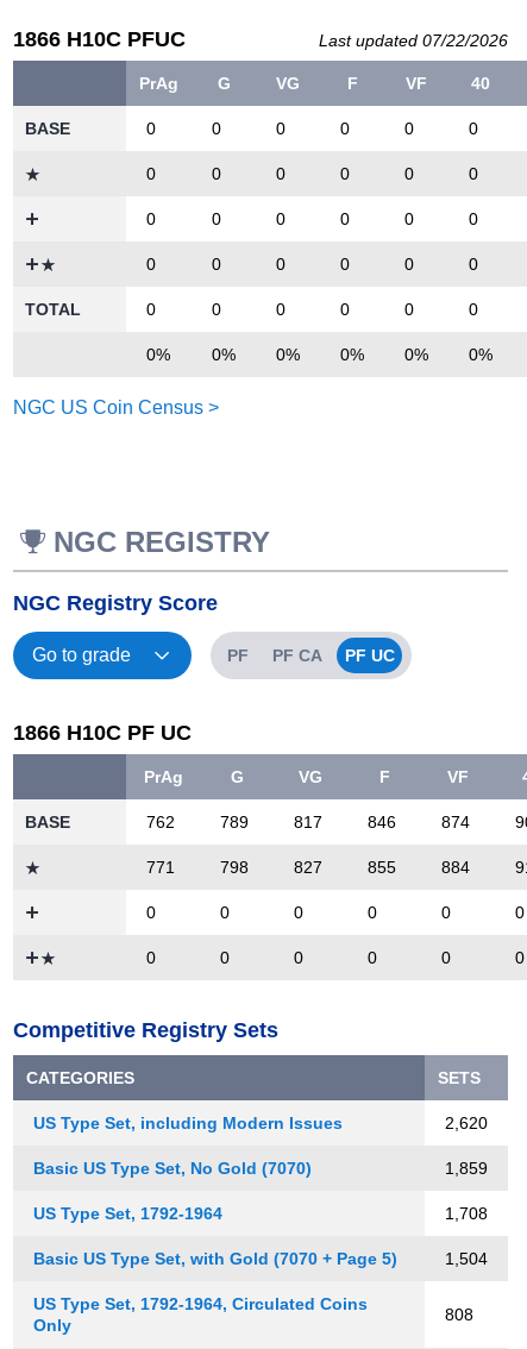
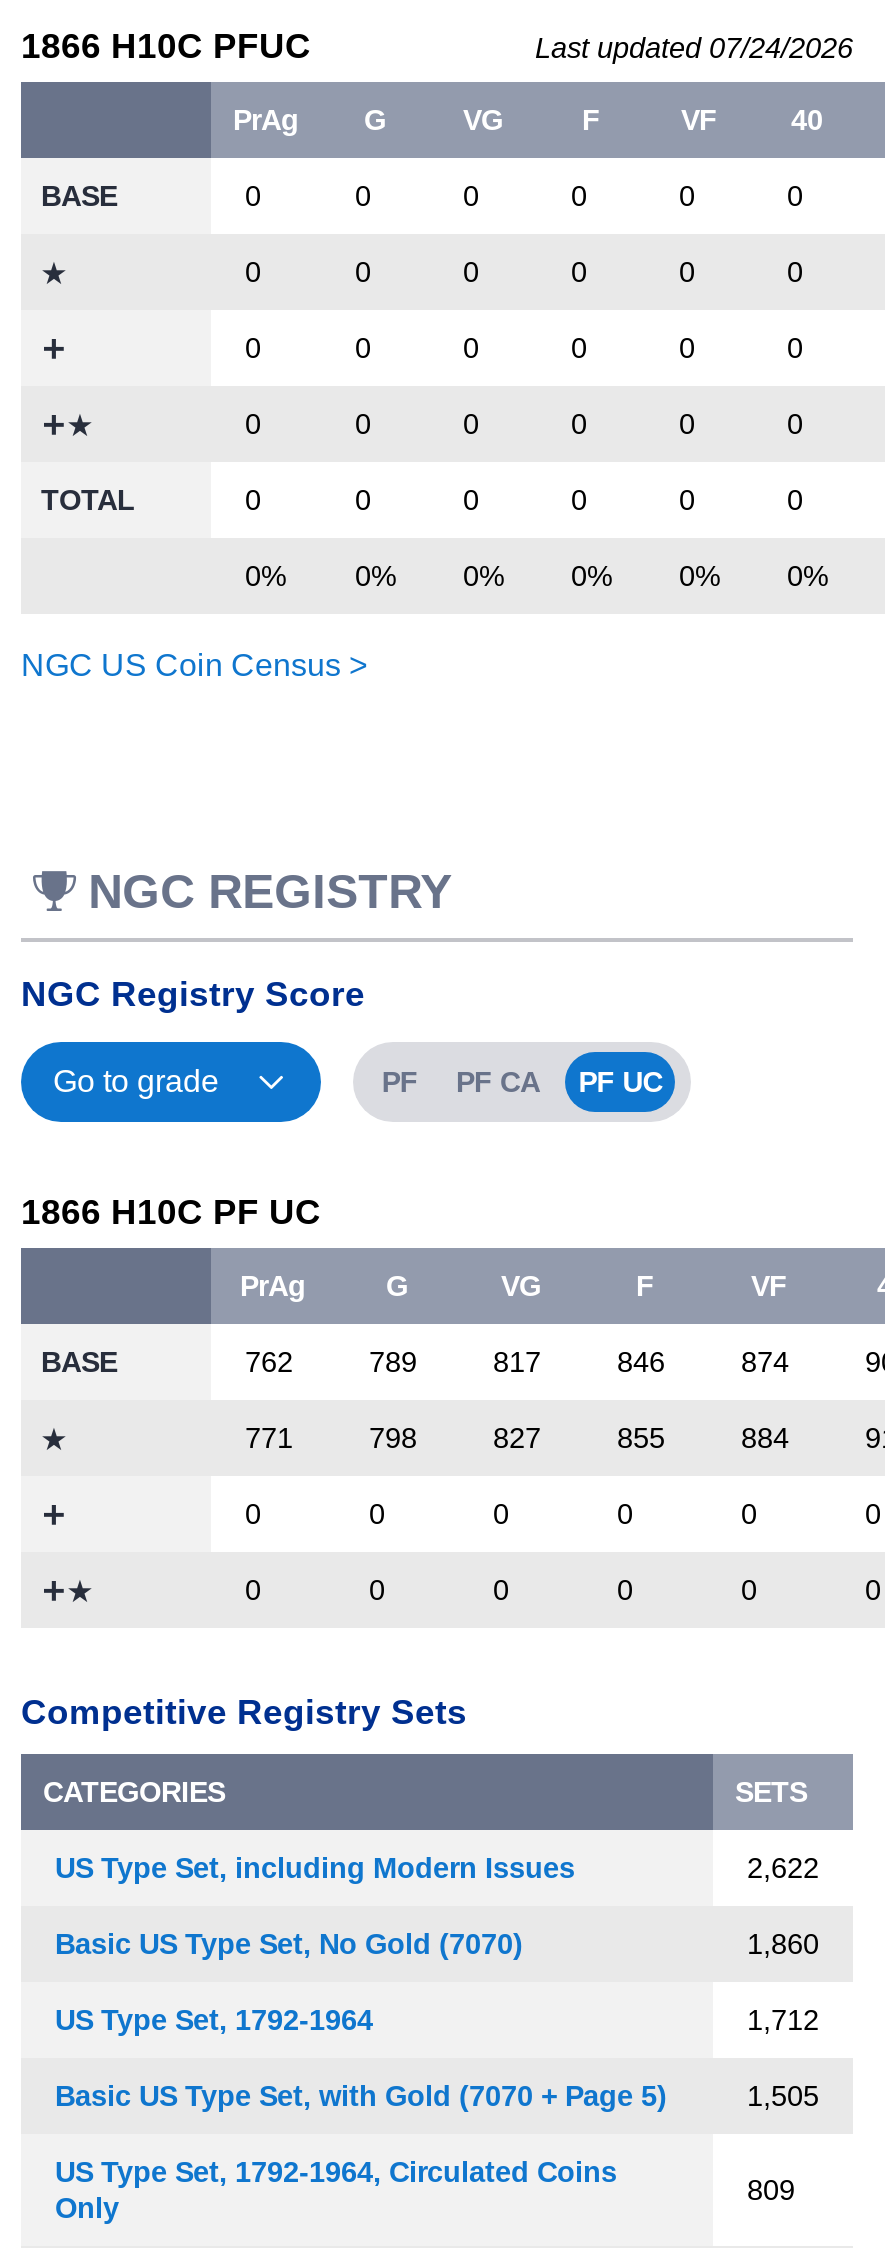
- Last updated 07/22/2026
+ Last updated 07/24/2026

- 2,620
+ 2,622

- 1,859
+ 1,860

- 1,708
+ 1,712

- 1,504
+ 1,505

- 808
+ 809
